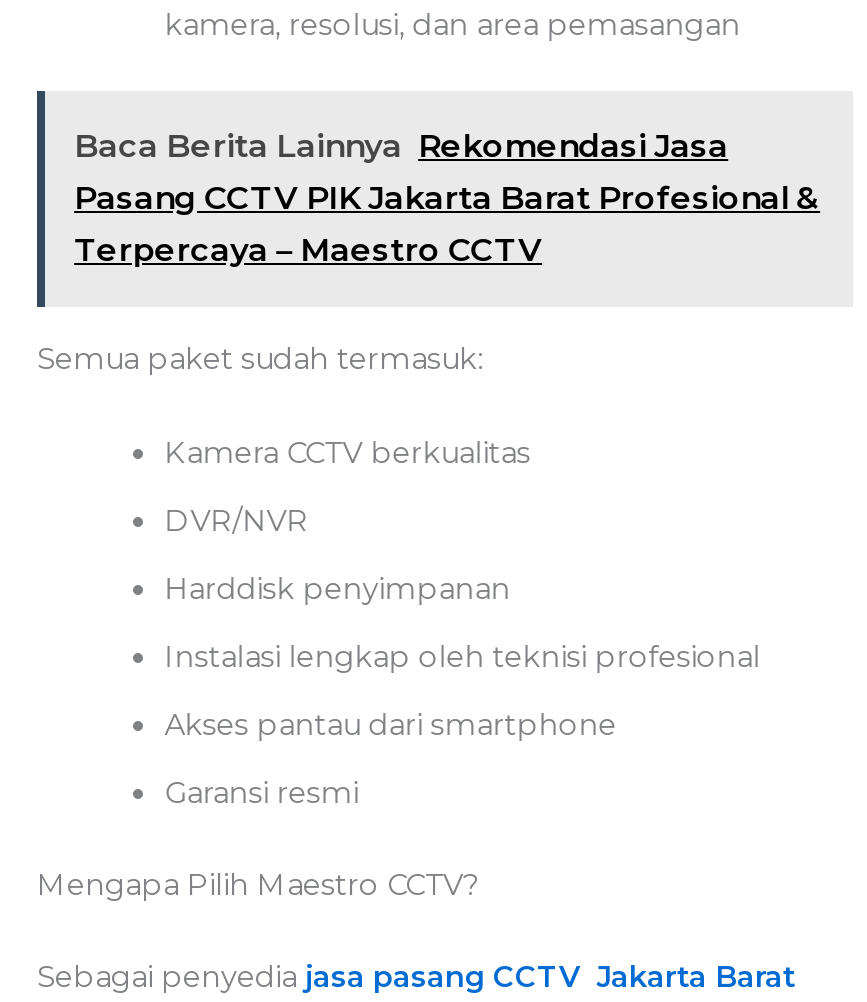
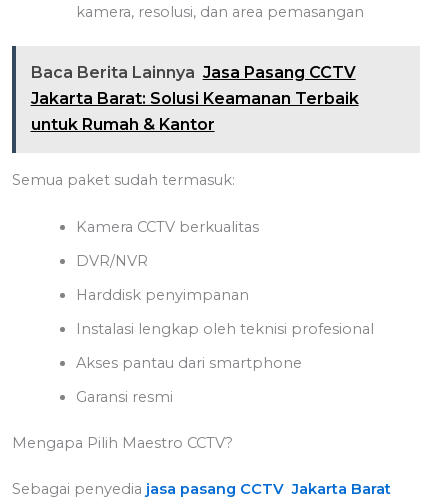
- Baca Berita Lainnya Rekomendasi Jasa
- Pasang CCTV PIK Jakarta Barat Profesional &
- Terpercaya – Maestro CCTV
+ Baca Berita Lainnya Jasa Pasang CCTV
+ Jakarta Barat: Solusi Keamanan Terbaik
+ untuk Rumah & Kantor
